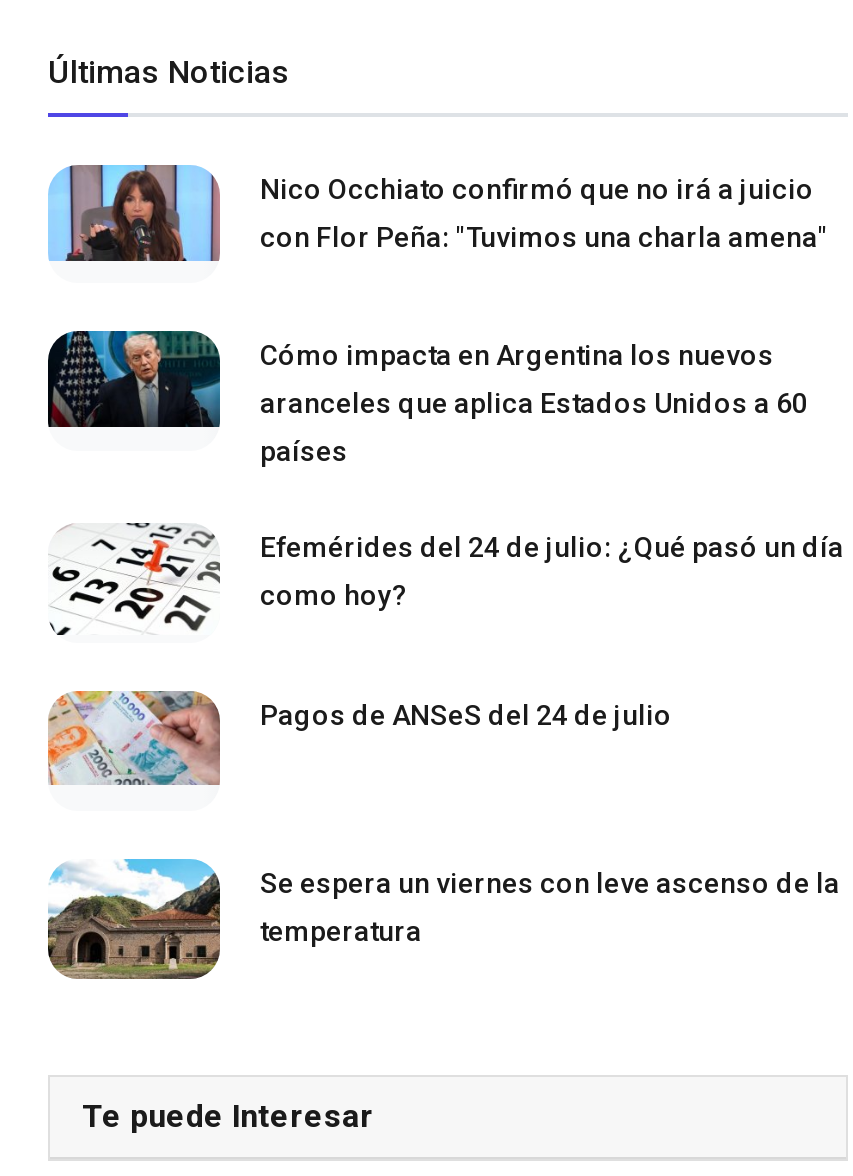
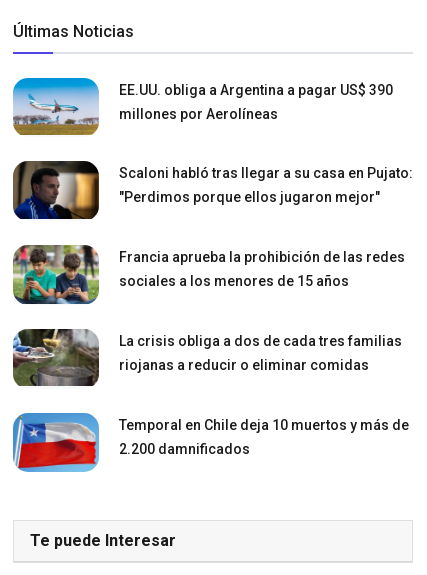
- [image]
- Nico Occhiato confirmó que no irá a juicio
+ [image]
+ EE.UU. obliga a Argentina a pagar US$ 390

- con Flor Peña: "Tuvimos una charla amena"
+ millones por Aerolíneas

- [image]
- Cómo impacta en Argentina los nuevos
+ [image]
+ Scaloni habló tras llegar a su casa en Pujato:

- aranceles que aplica Estados Unidos a 60
+ "Perdimos porque ellos jugaron mejor"

- países
+ Francia aprueba la prohibición de las redes

- [image]
- Efemérides del 24 de julio: ¿Qué pasó un día
+ [image]
+ sociales a los menores de 15 años

- como hoy?
+ La crisis obliga a dos de cada tres familias

- [image]
- Pagos de ANSeS del 24 de julio
+ [image]
+ riojanas a reducir o eliminar comidas

- [image]
- Se espera un viernes con leve ascenso de la
+ [image]
+ Temporal en Chile deja 10 muertos y más de

- temperatura
+ 2.200 damnificados
